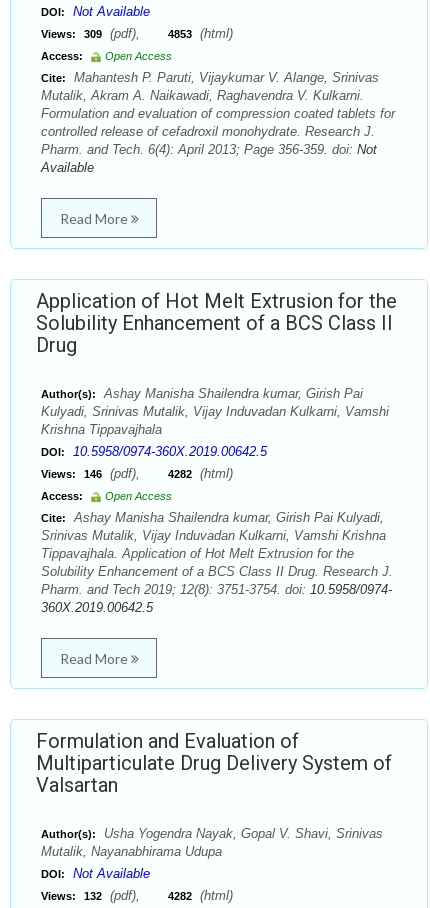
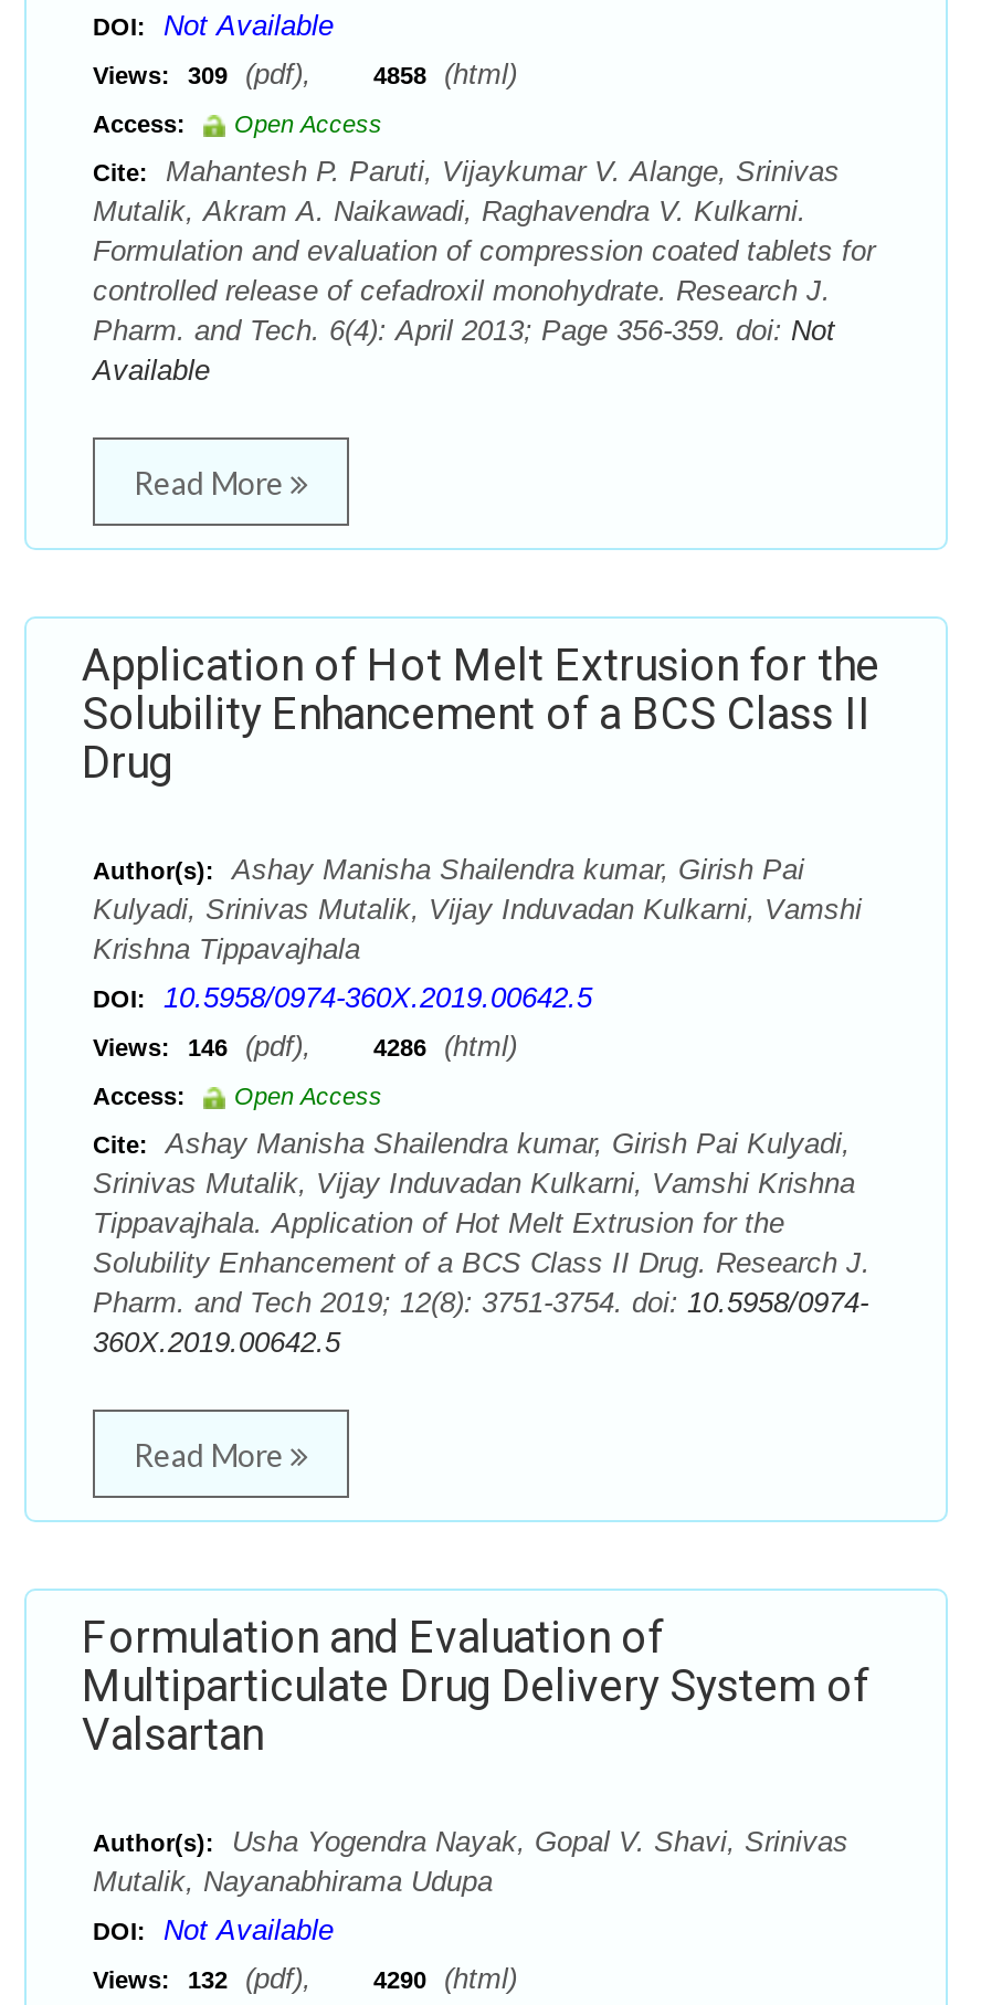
- Views: 309 (pdf), 4853 (html)
+ Views: 309 (pdf), 4858 (html)

- Views: 146 (pdf), 4282 (html)
+ Views: 146 (pdf), 4286 (html)

- Views: 132 (pdf), 4282 (html)
+ Views: 132 (pdf), 4290 (html)
